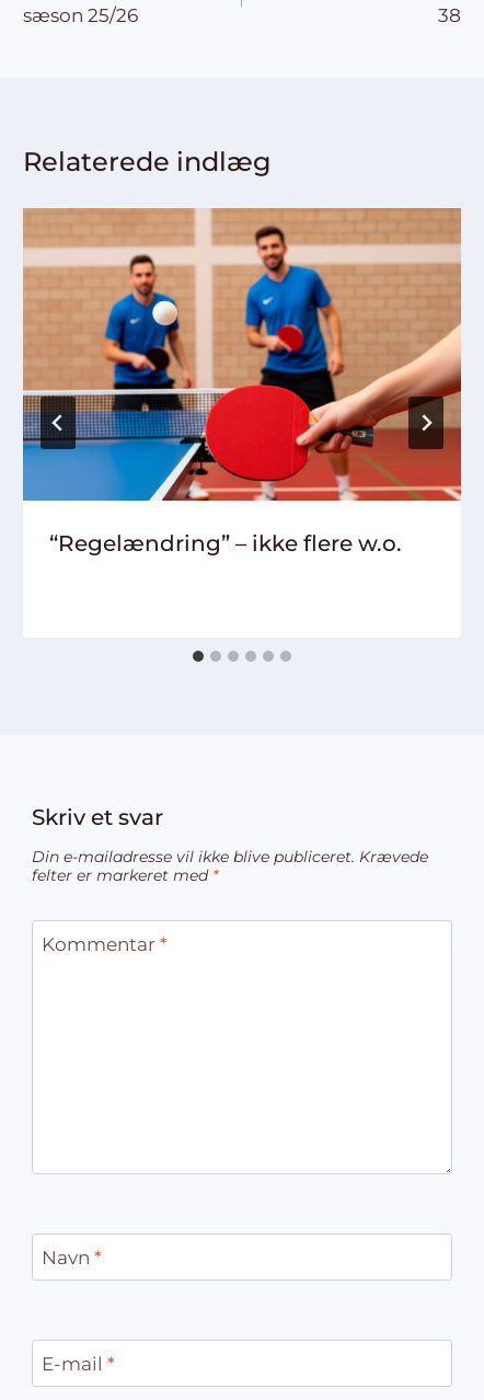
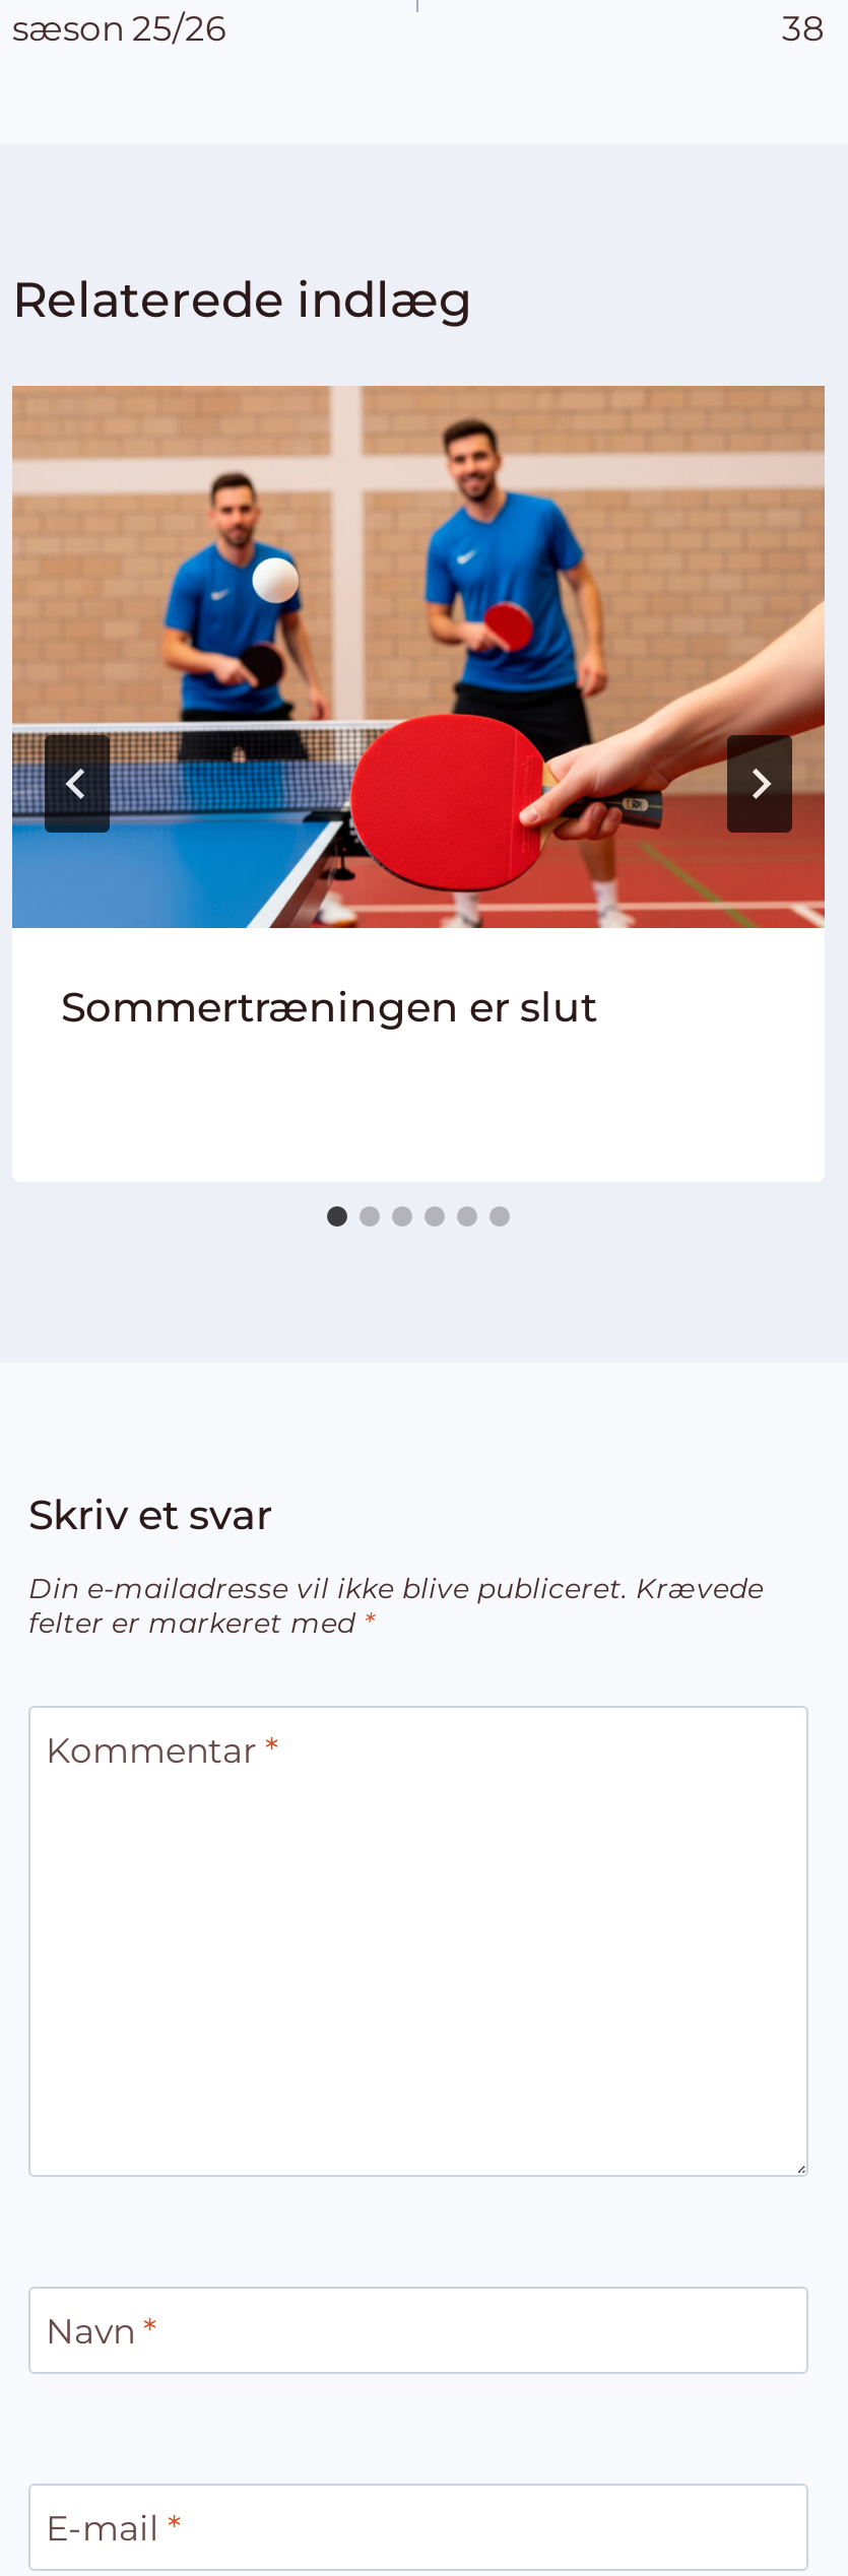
- “Regelændring” – ikke flere w.o.
+ Sommertræningen er slut
